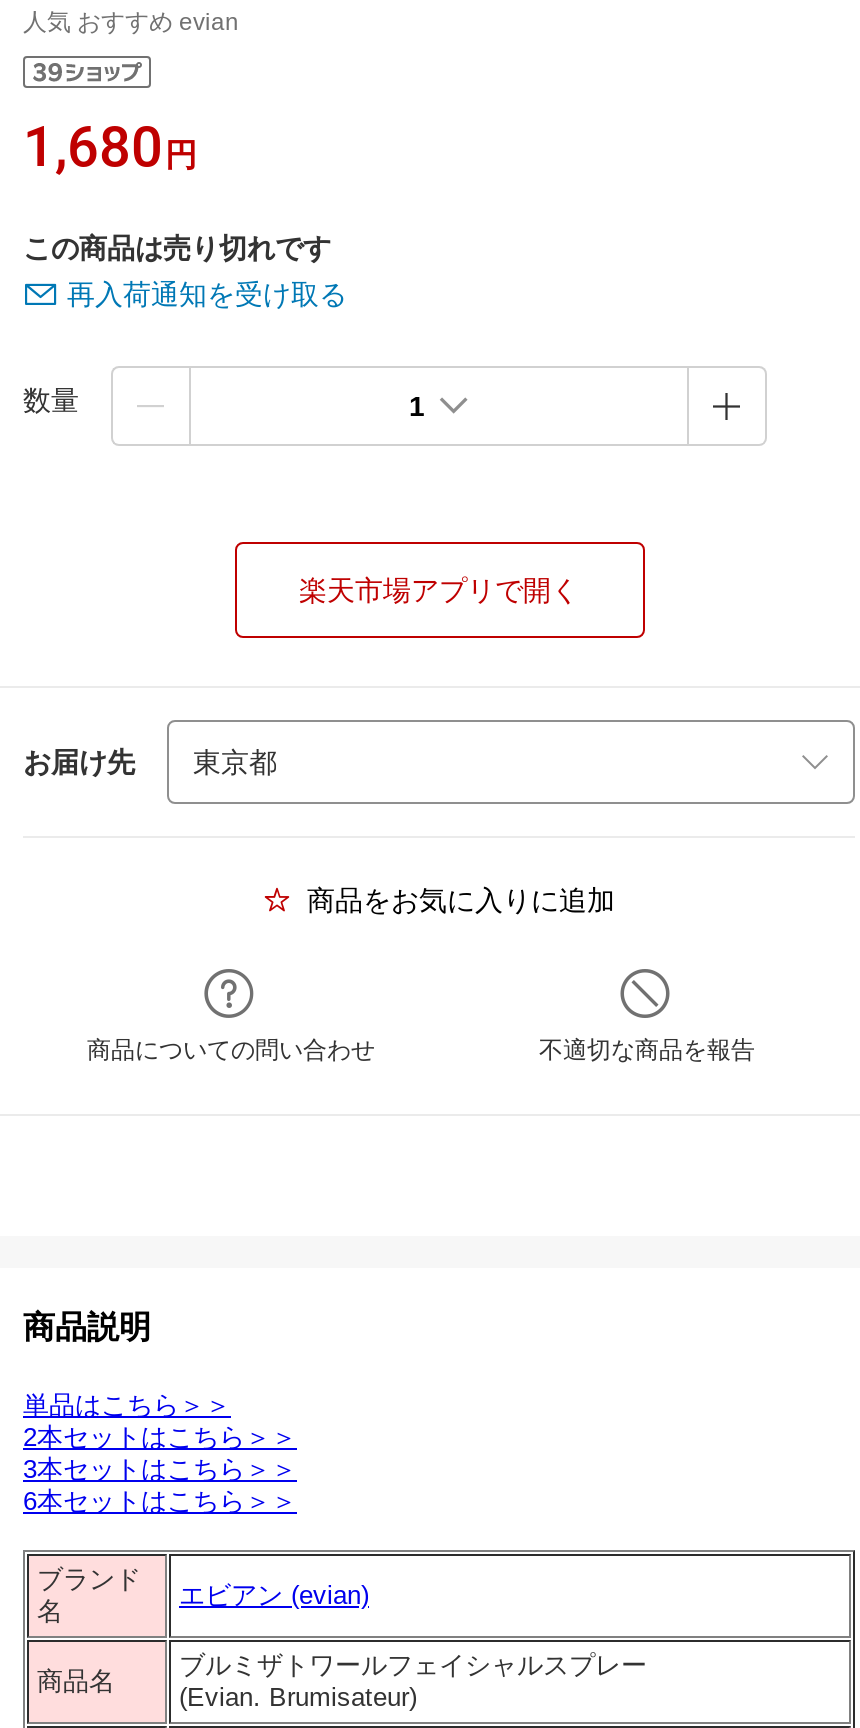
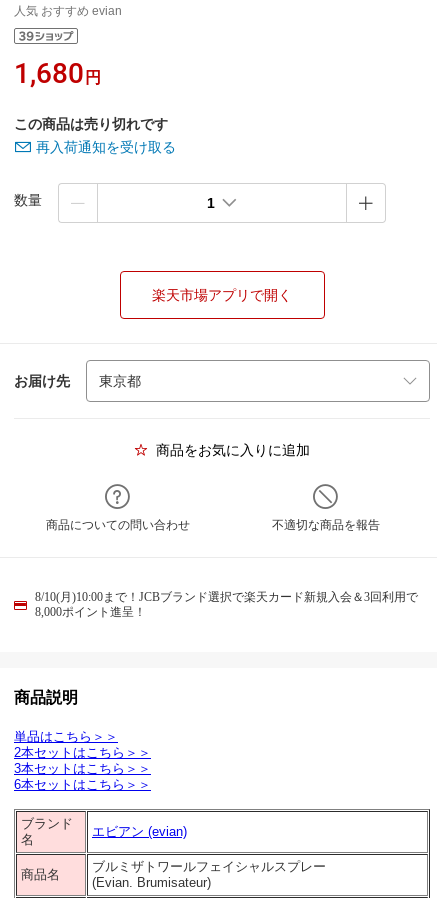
+ 8/10(月)10:00まで！JCBブランド選択で楽天カード新規入会＆3回利用で
+ 8,000ポイント進呈！
